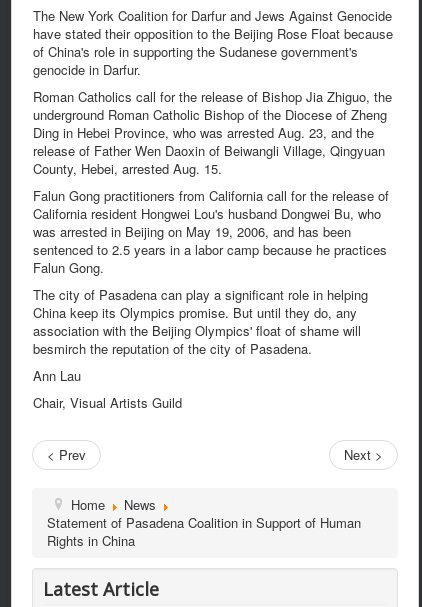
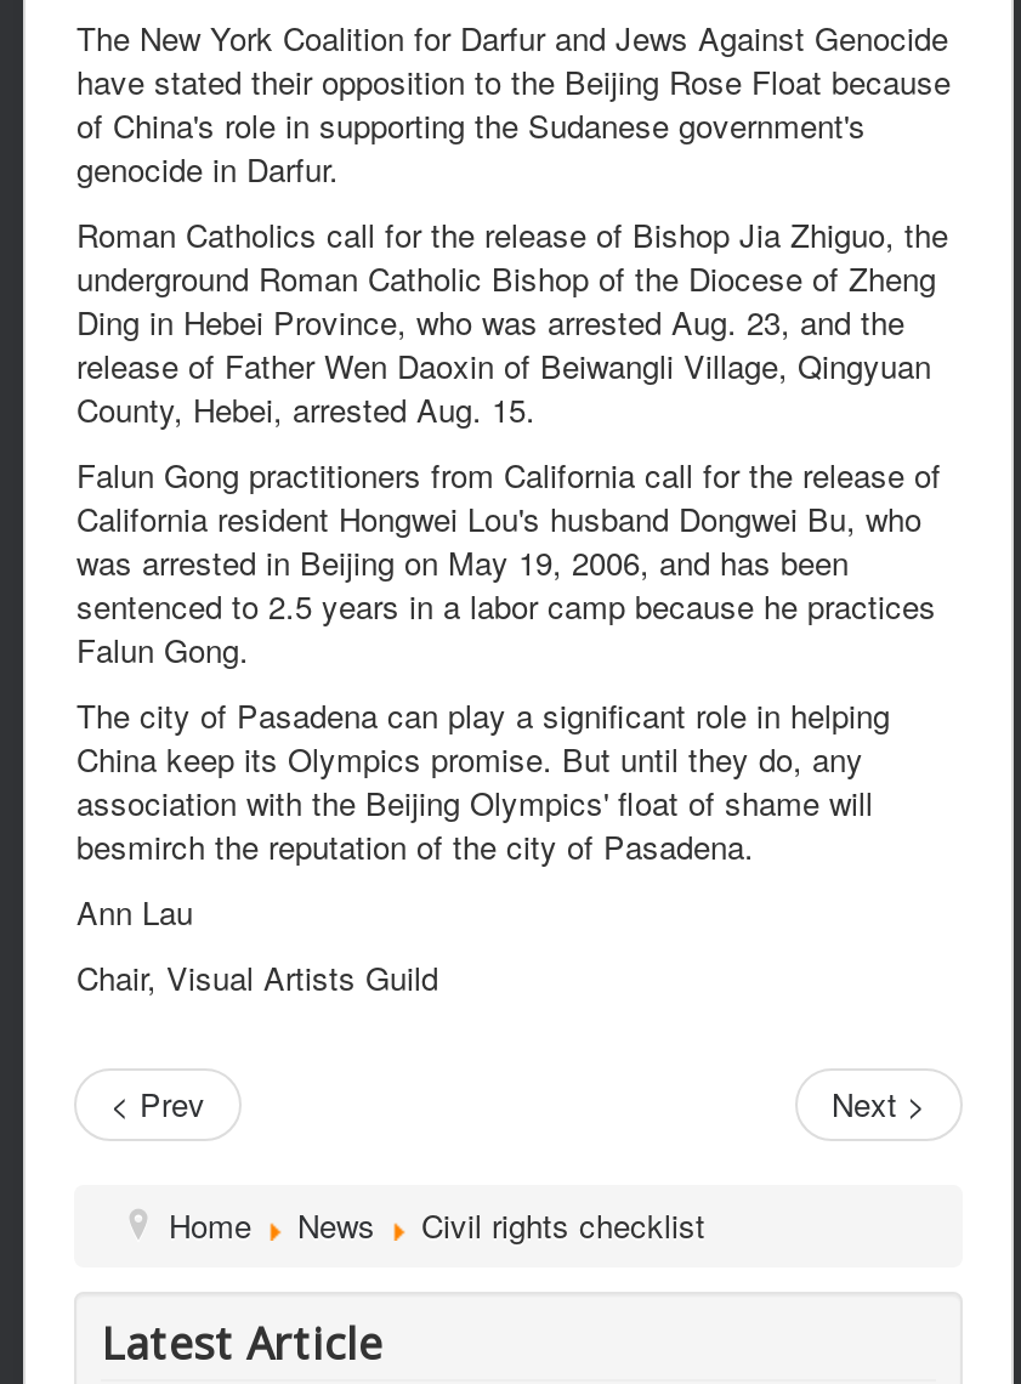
- Statement of Pasadena Coalition in Support of Human
- Rights in China
+ Civil rights checklist
